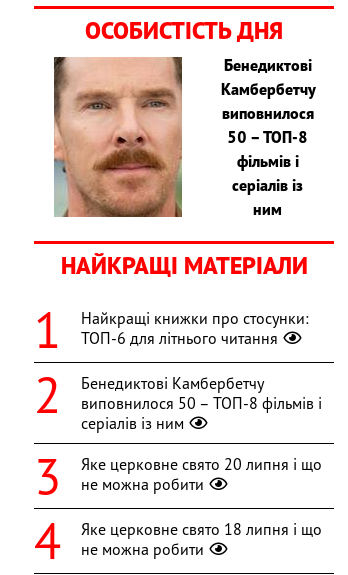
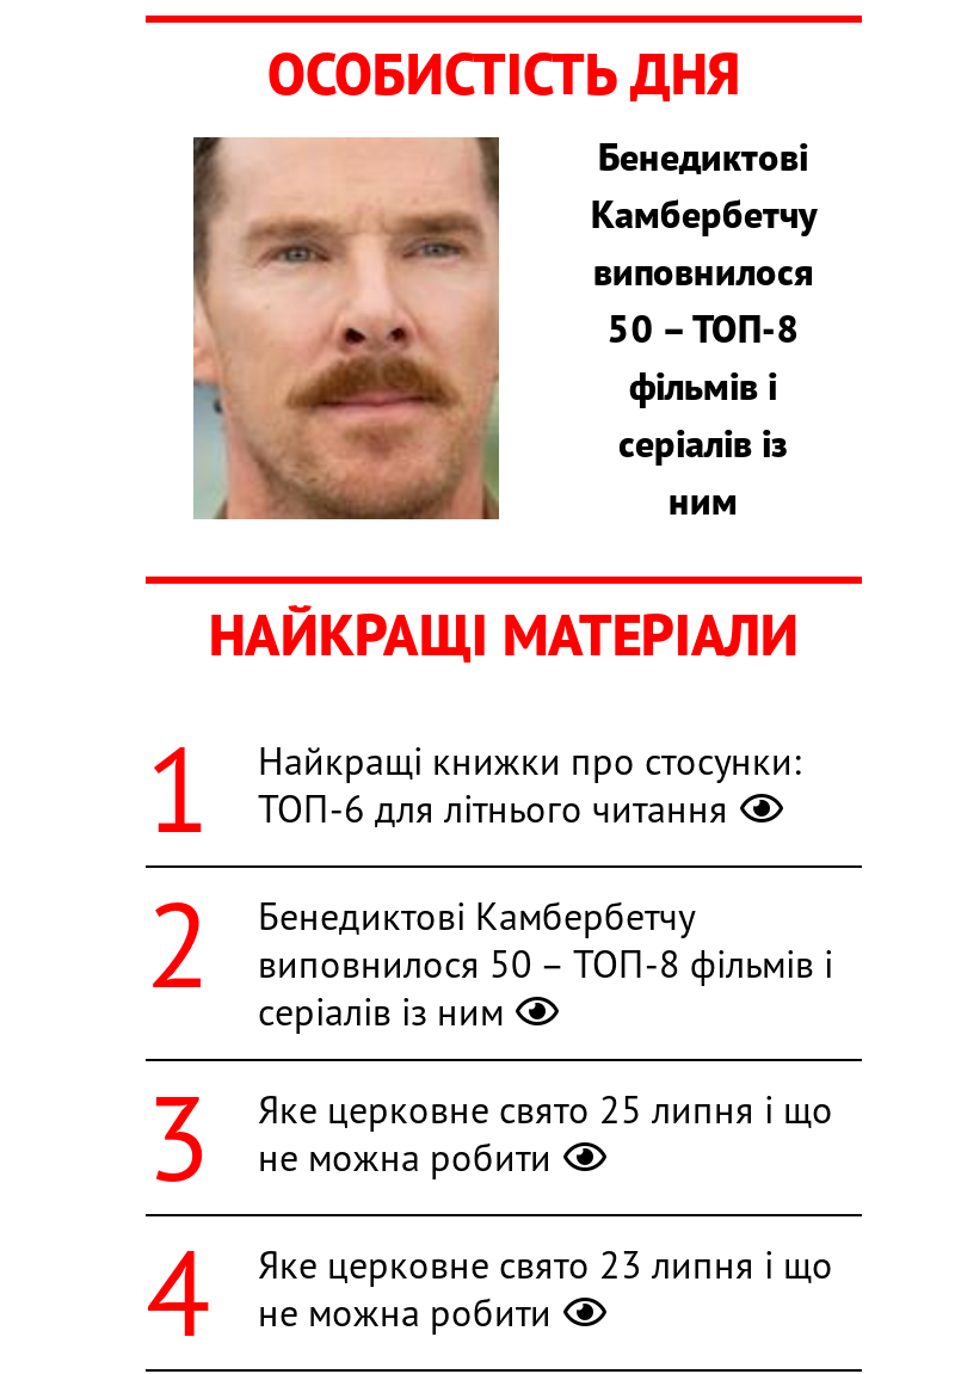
- Яке церковне свято 20 липня і що
+ Яке церковне свято 25 липня і що

- Яке церковне свято 18 липня і що
+ Яке церковне свято 23 липня і що
